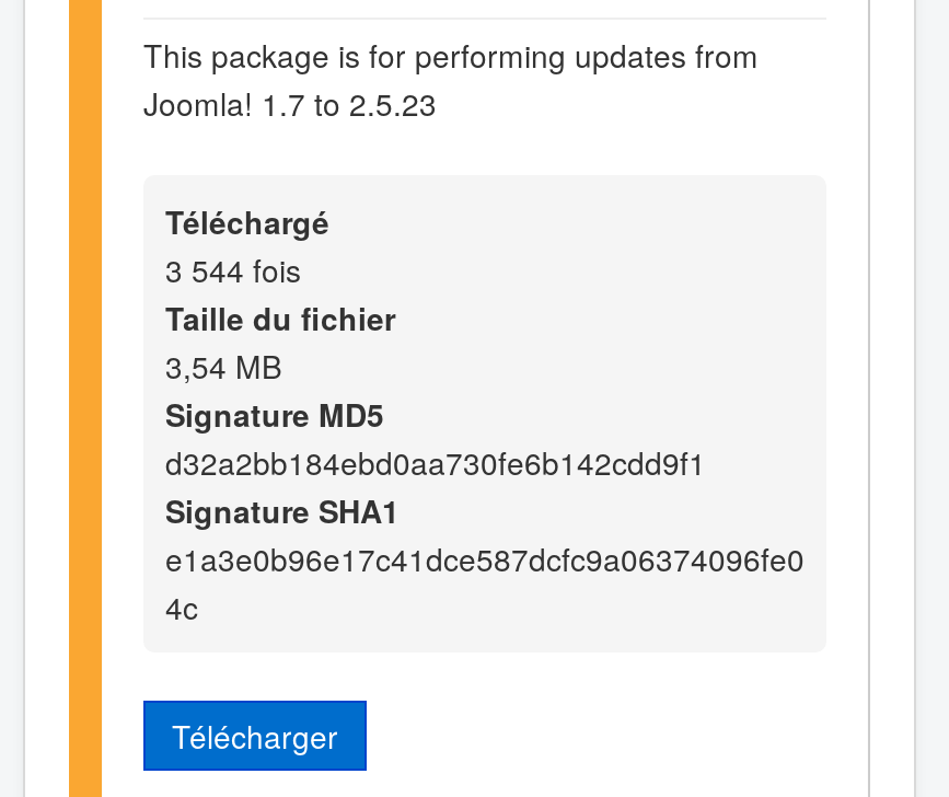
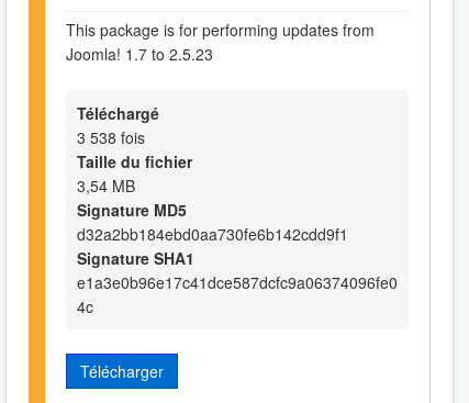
- 3 544 fois
+ 3 538 fois
